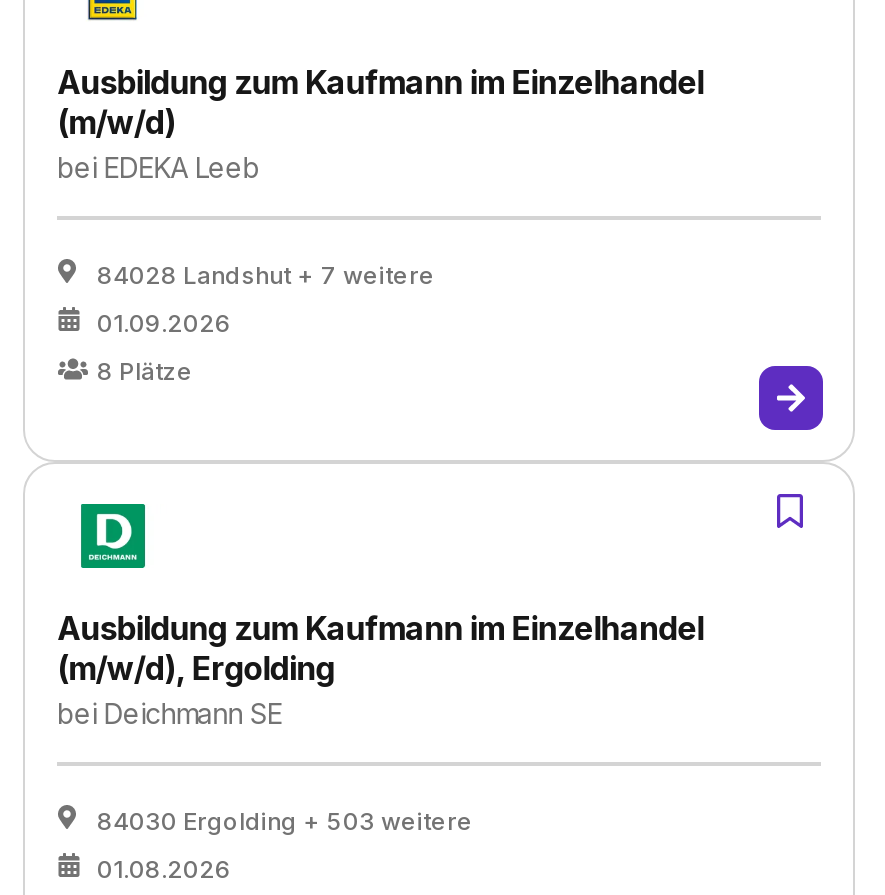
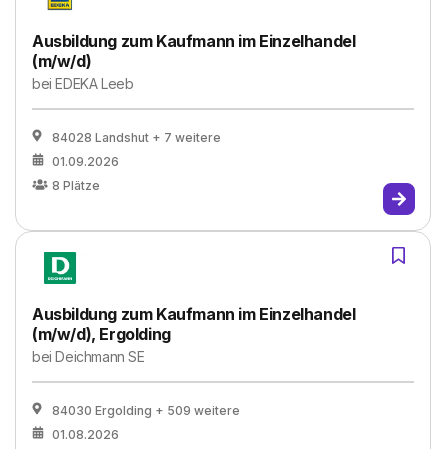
- 84030 Ergolding + 503 weitere
+ 84030 Ergolding + 509 weitere
